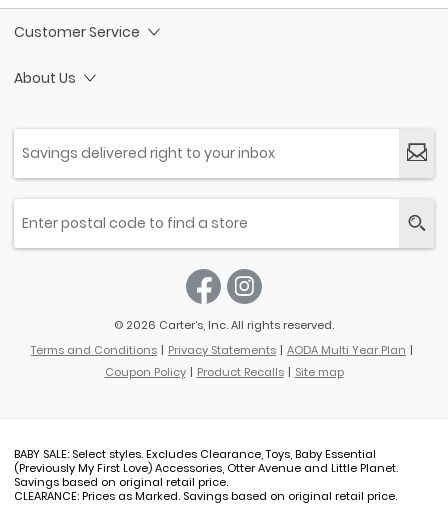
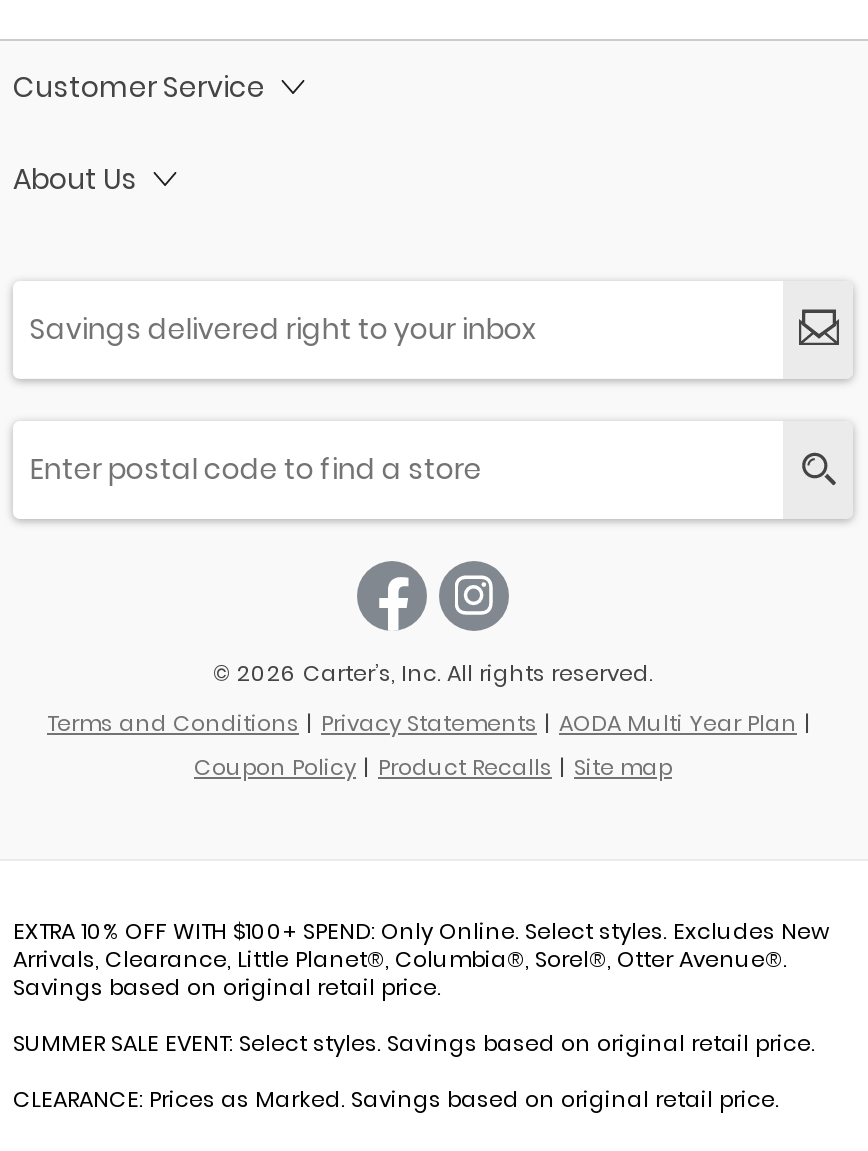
- BABY SALE: Select styles. Excludes Clearance, Toys, Baby Essential
- (Previously My First Love) Accessories, Otter Avenue and Little Planet.
+ EXTRA 10% OFF WITH $100+ SPEND: Only Online. Select styles. Excludes New
+ Arrivals, Clearance, Little Planet®, Columbia®, Sorel®, Otter Avenue®.

+ SUMMER SALE EVENT: Select styles. Savings based on original retail price.
